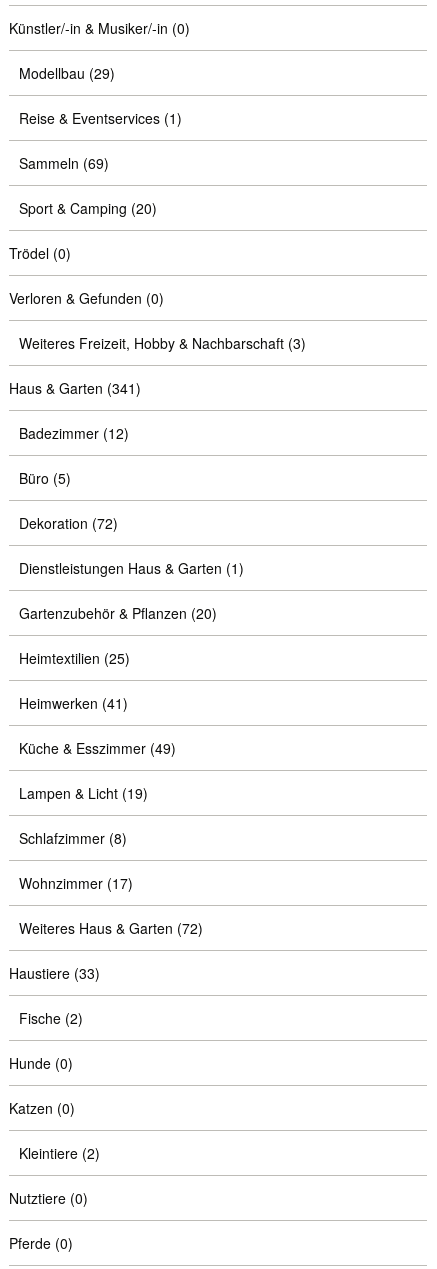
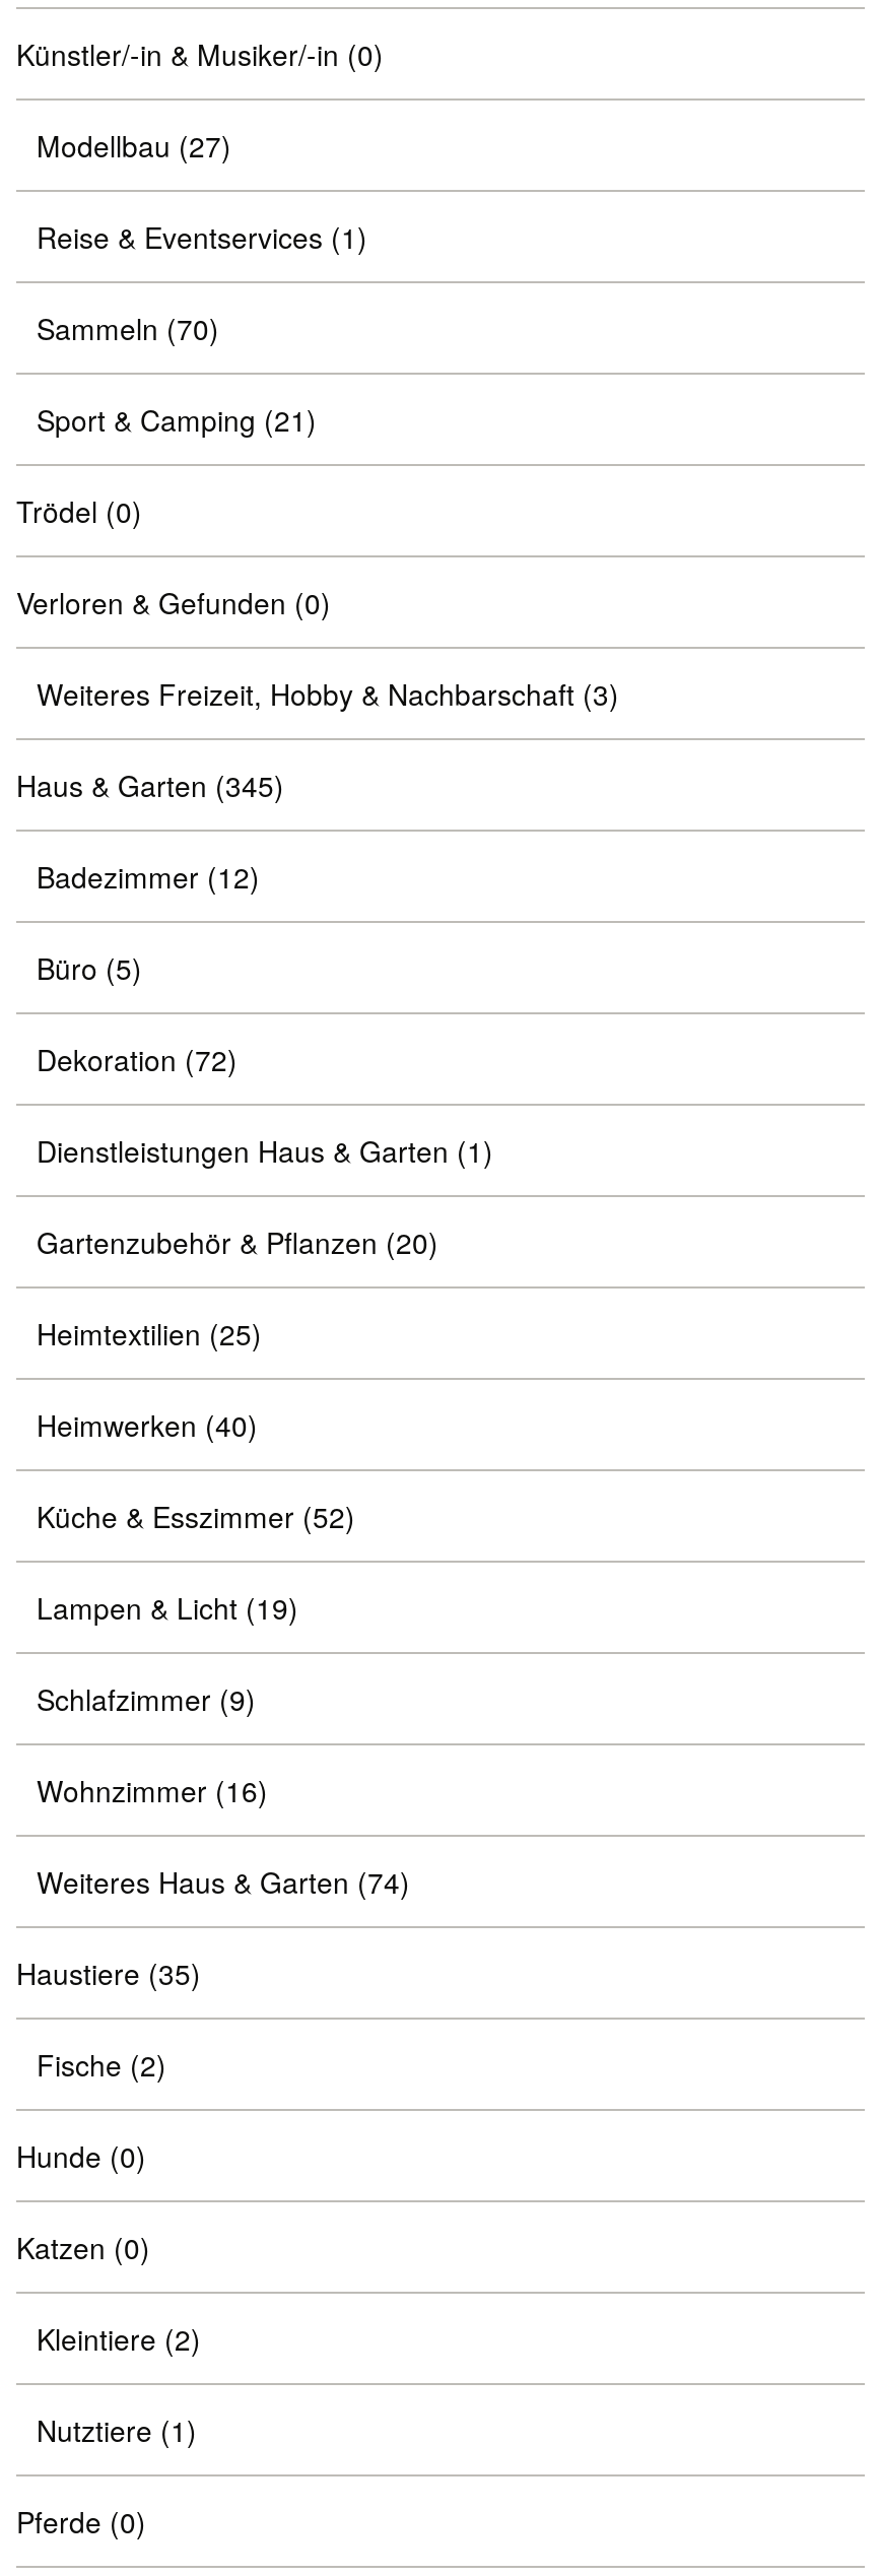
- Modellbau (29)
+ Modellbau (27)

- Sammeln (69)
+ Sammeln (70)

- Sport & Camping (20)
+ Sport & Camping (21)

- Haus & Garten (341)
+ Haus & Garten (345)

- Heimwerken (41)
+ Heimwerken (40)

- Küche & Esszimmer (49)
+ Küche & Esszimmer (52)

- Schlafzimmer (8)
+ Schlafzimmer (9)

- Wohnzimmer (17)
+ Wohnzimmer (16)

- Weiteres Haus & Garten (72)
+ Weiteres Haus & Garten (74)

- Haustiere (33)
+ Haustiere (35)

- Nutztiere (0)
+ Nutztiere (1)
